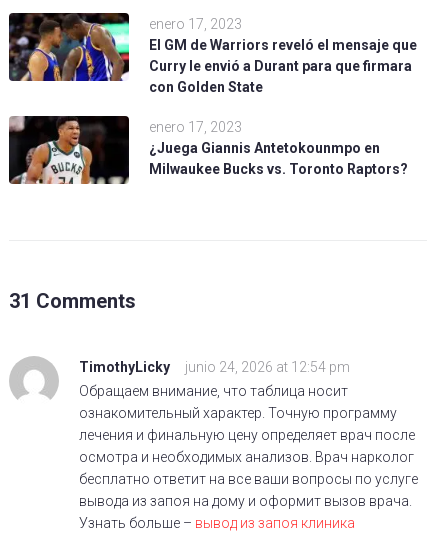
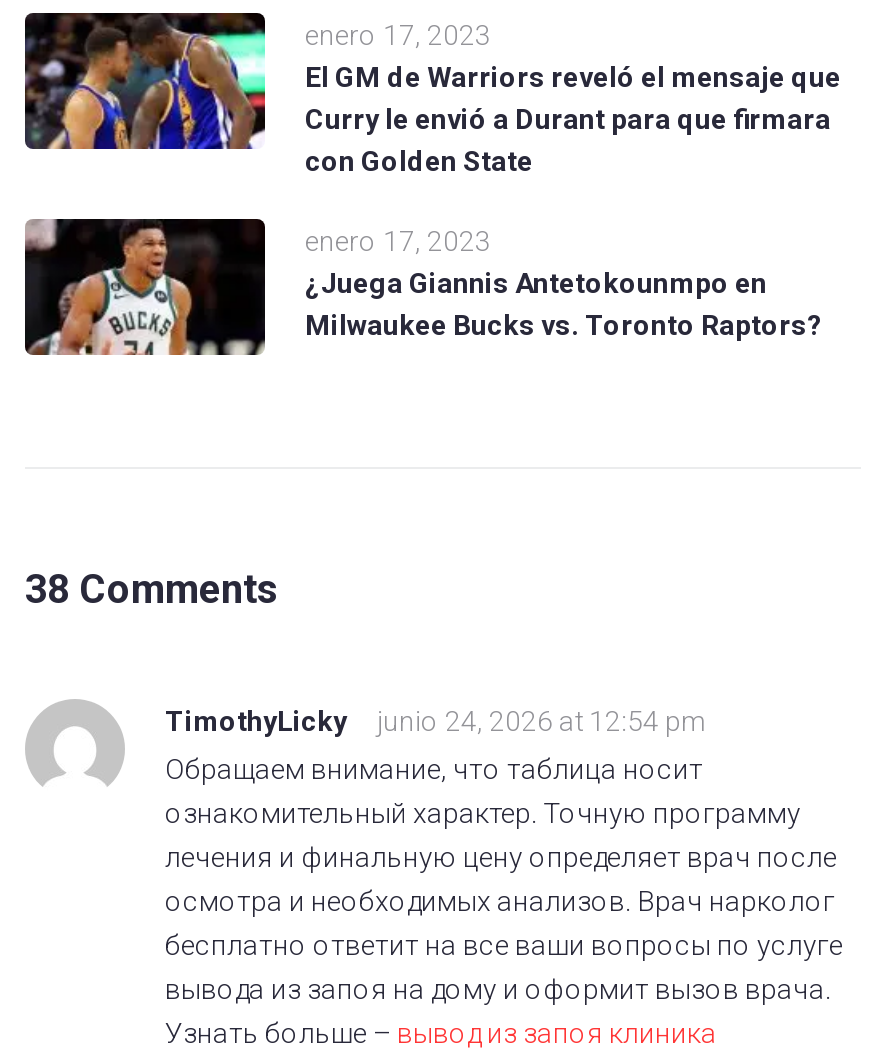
- 31 Comments
+ 38 Comments
